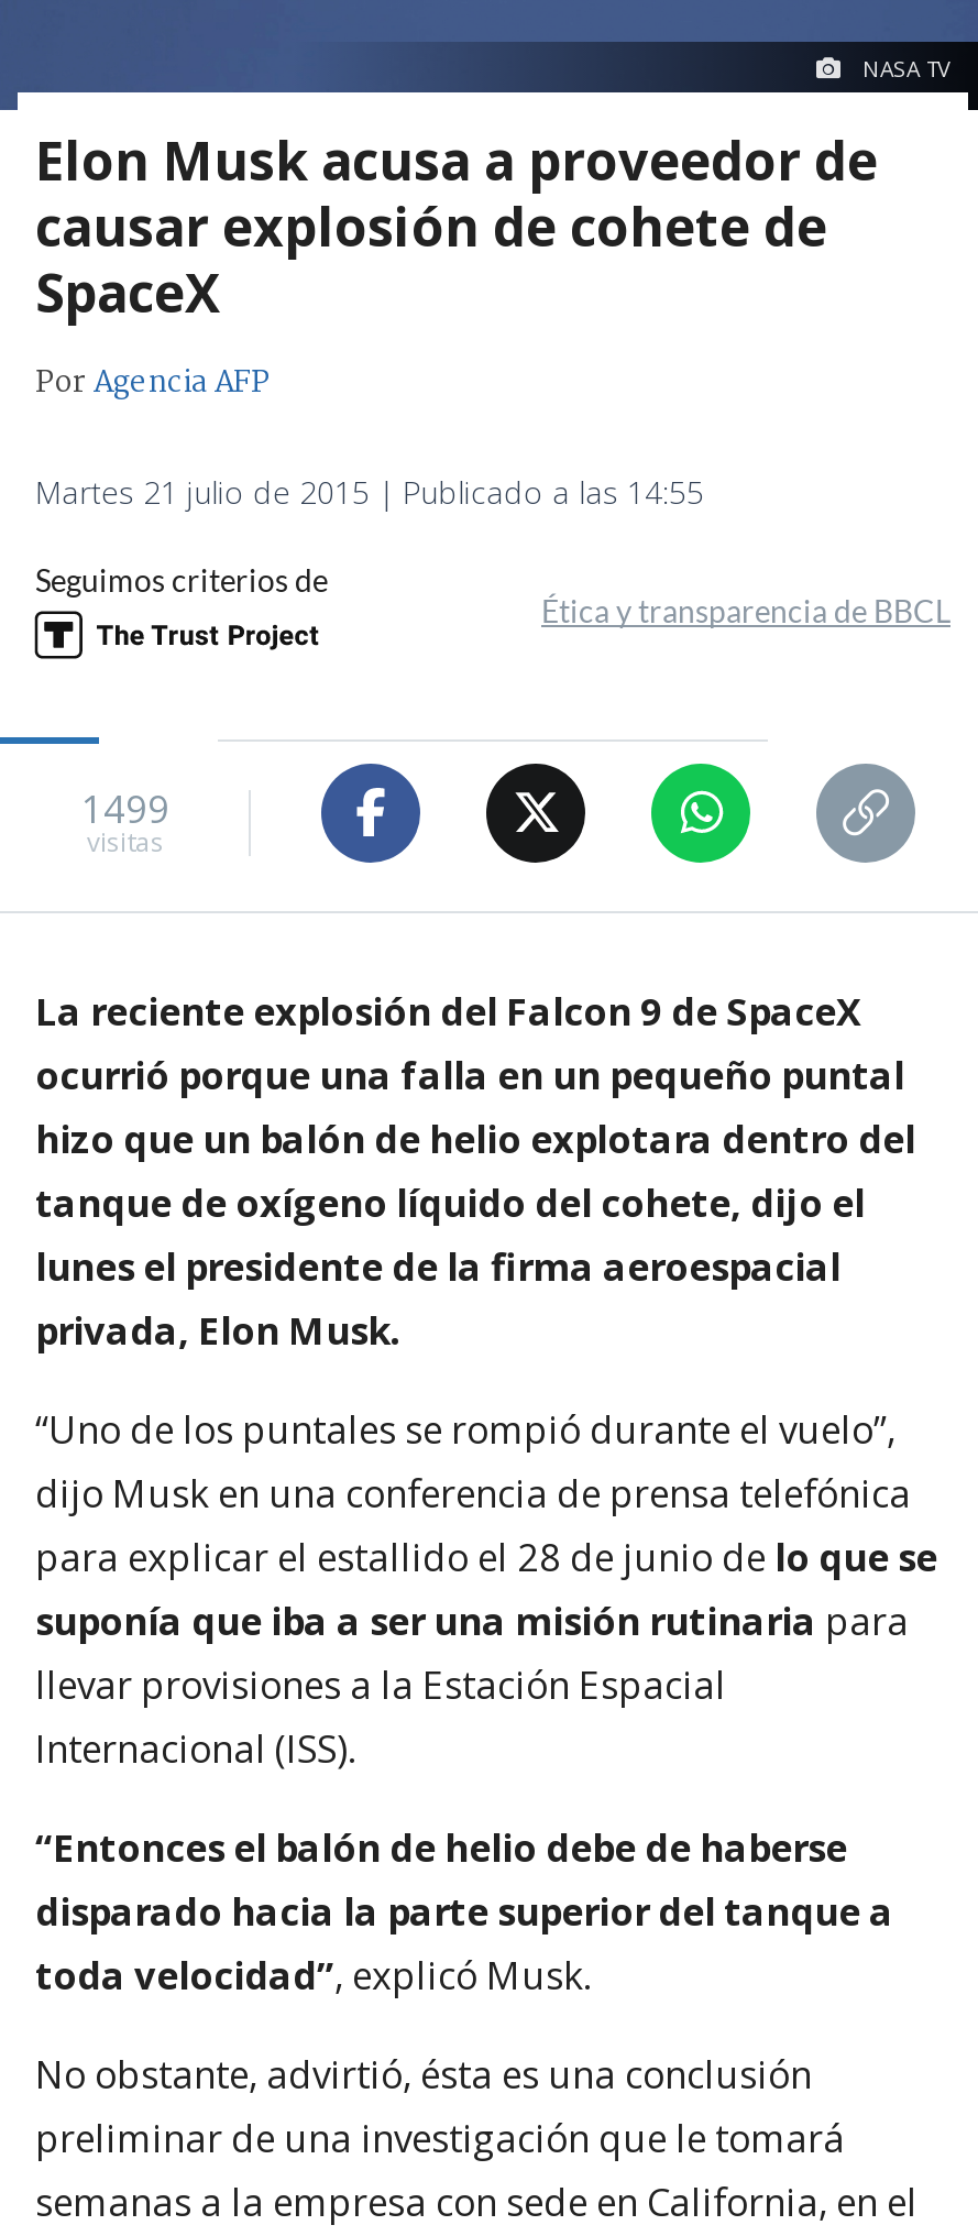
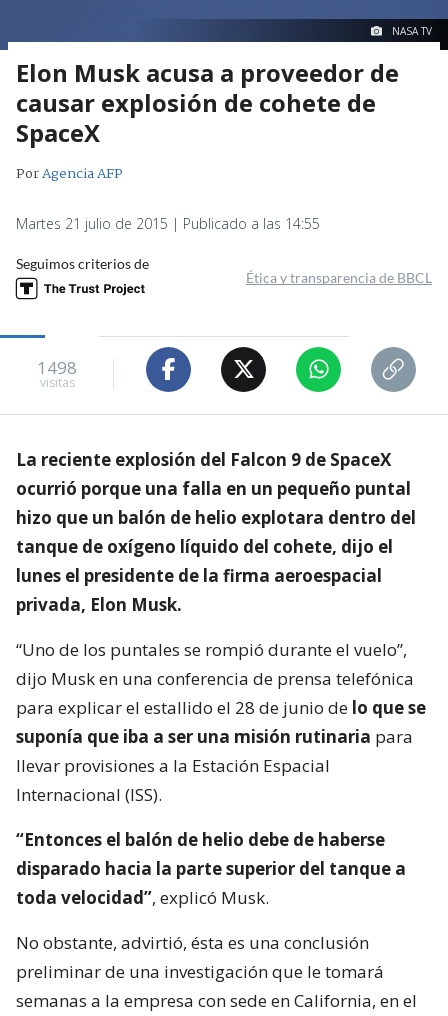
- 1499
+ 1498
